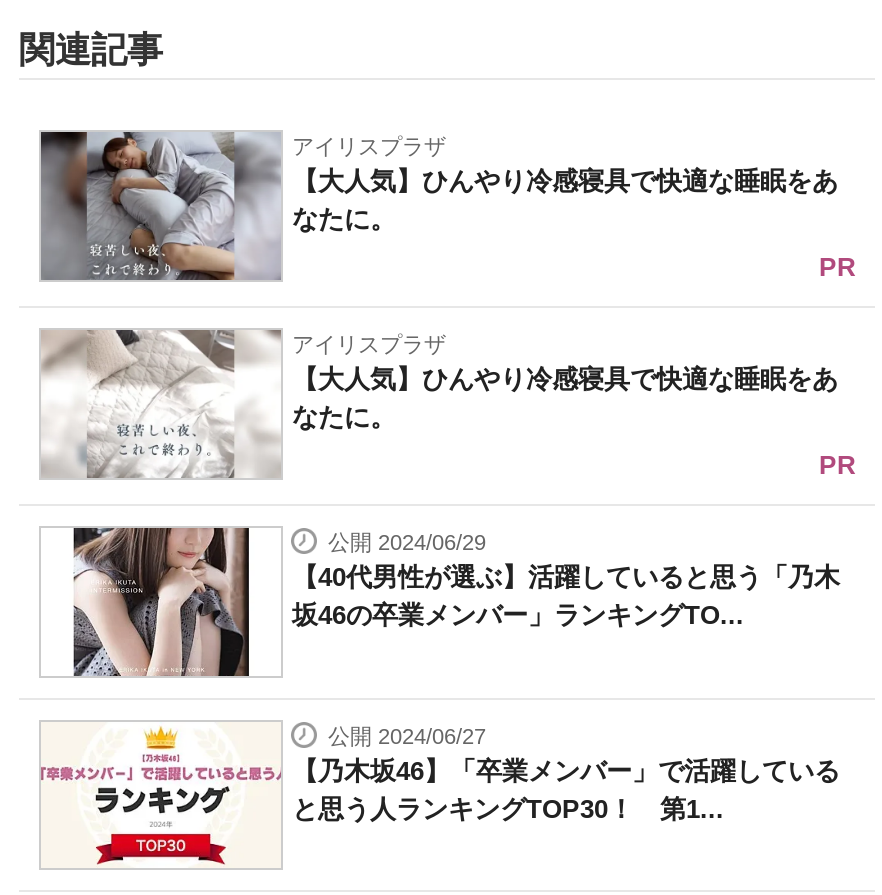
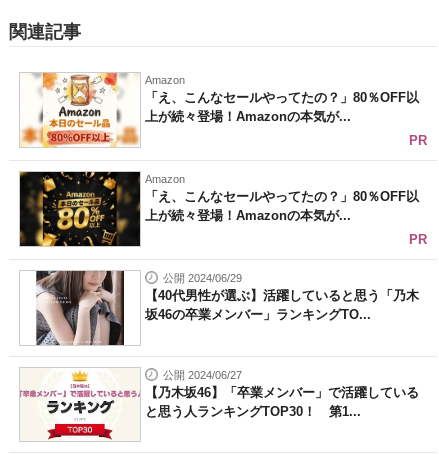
- [image]
- アイリスプラザ
- 【大人気】ひんやり冷感寝具で快適な睡眠をあ
- なたに。
+ [image]
+ Amazon
+ 「え、こんなセールやってたの？」80％OFF以
+ 上が続々登場！Amazonの本気が...

- [image]
- アイリスプラザ
- 【大人気】ひんやり冷感寝具で快適な睡眠をあ
- なたに。
+ [image]
+ Amazon
+ 「え、こんなセールやってたの？」80％OFF以
+ 上が続々登場！Amazonの本気が...
